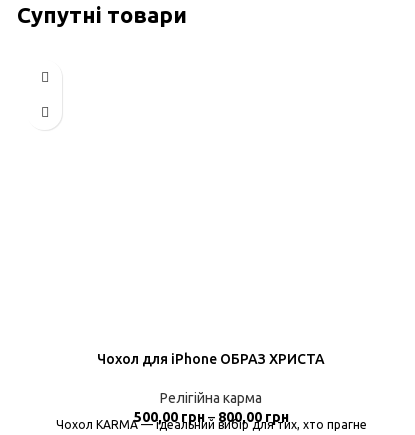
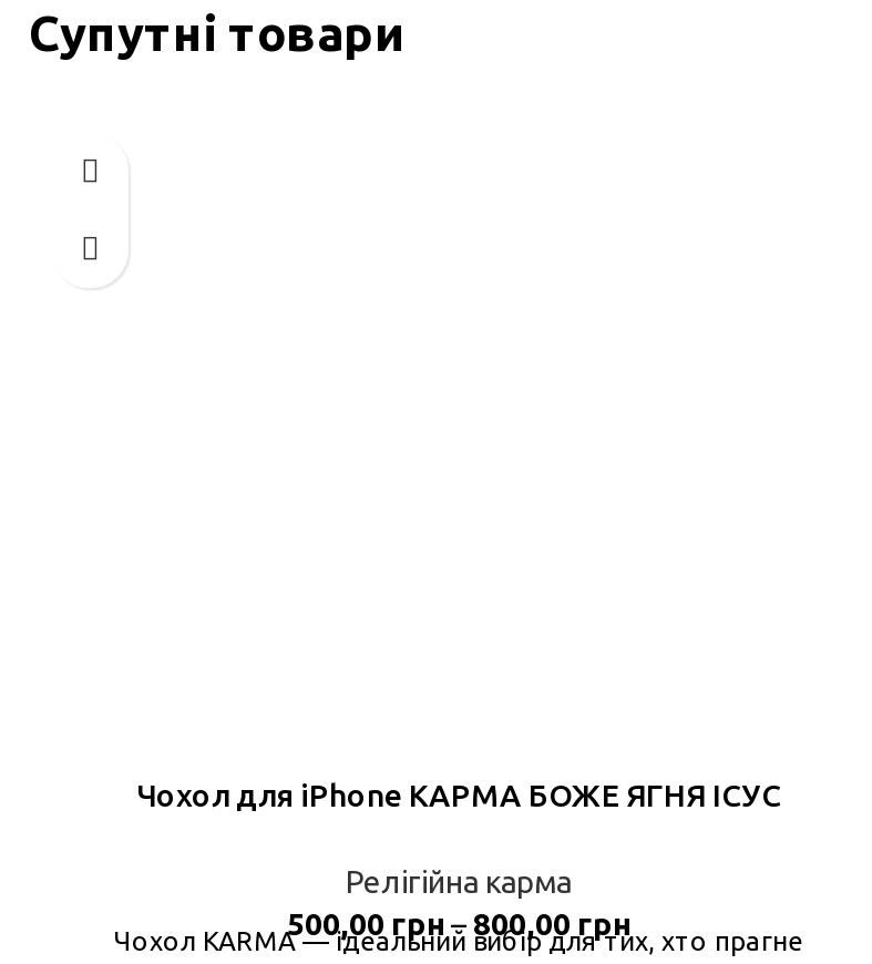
- Чохол для iPhone ОБРАЗ ХРИСТА
+ Чохол для iPhone КАРМА БОЖЕ ЯГНЯ ІСУС
